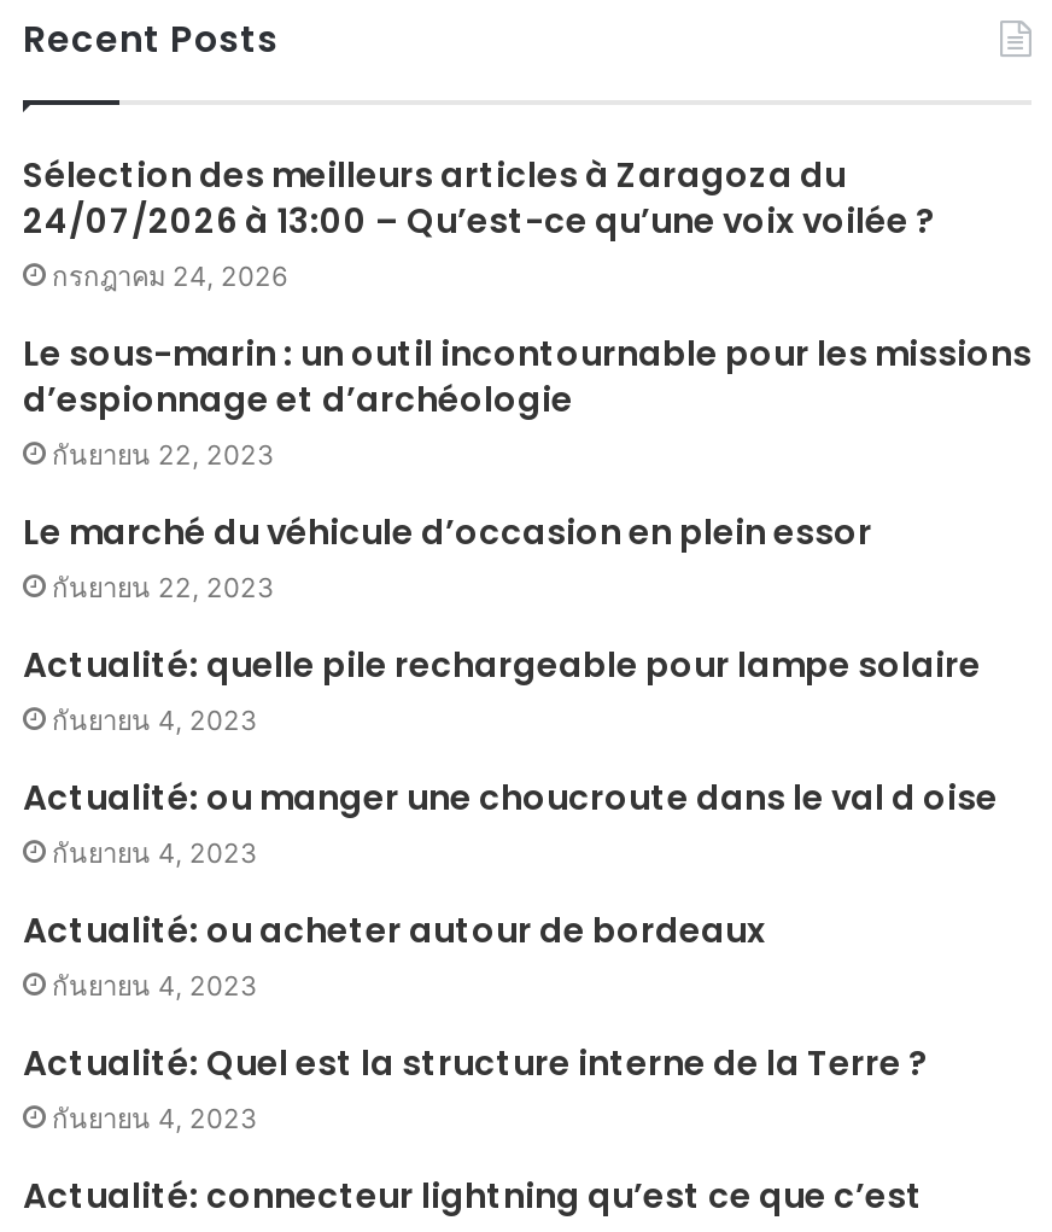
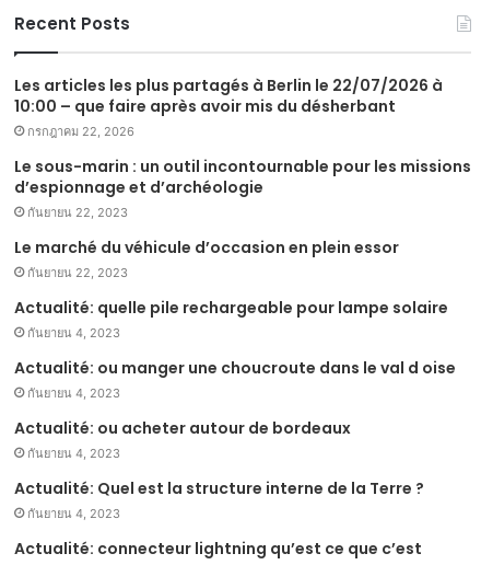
- Sélection des meilleurs articles à Zaragoza du
- 24/07/2026 à 13:00 – Qu’est-ce qu’une voix voilée ?
- กรกฎาคม 24, 2026
+ Les articles les plus partagés à Berlin le 22/07/2026 à
+ 10:00 – que faire après avoir mis du désherbant
+ กรกฎาคม 22, 2026
